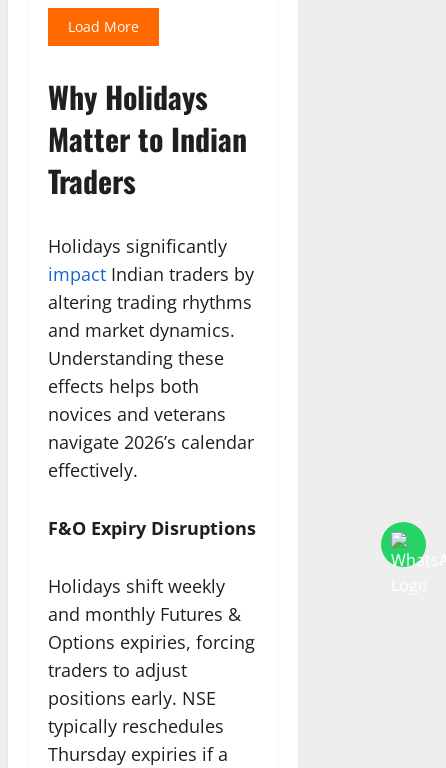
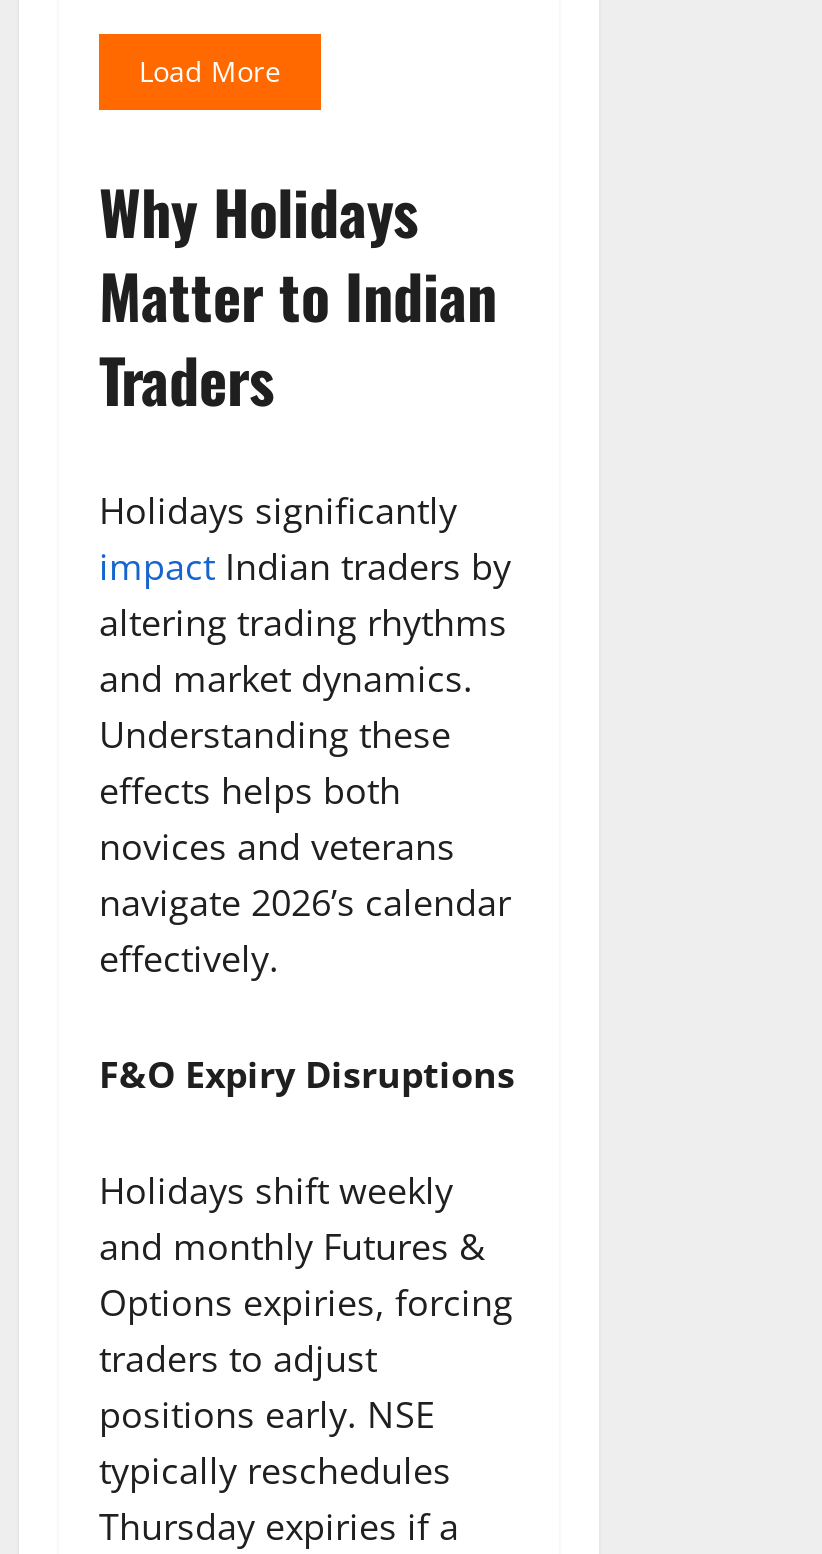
- [image]
